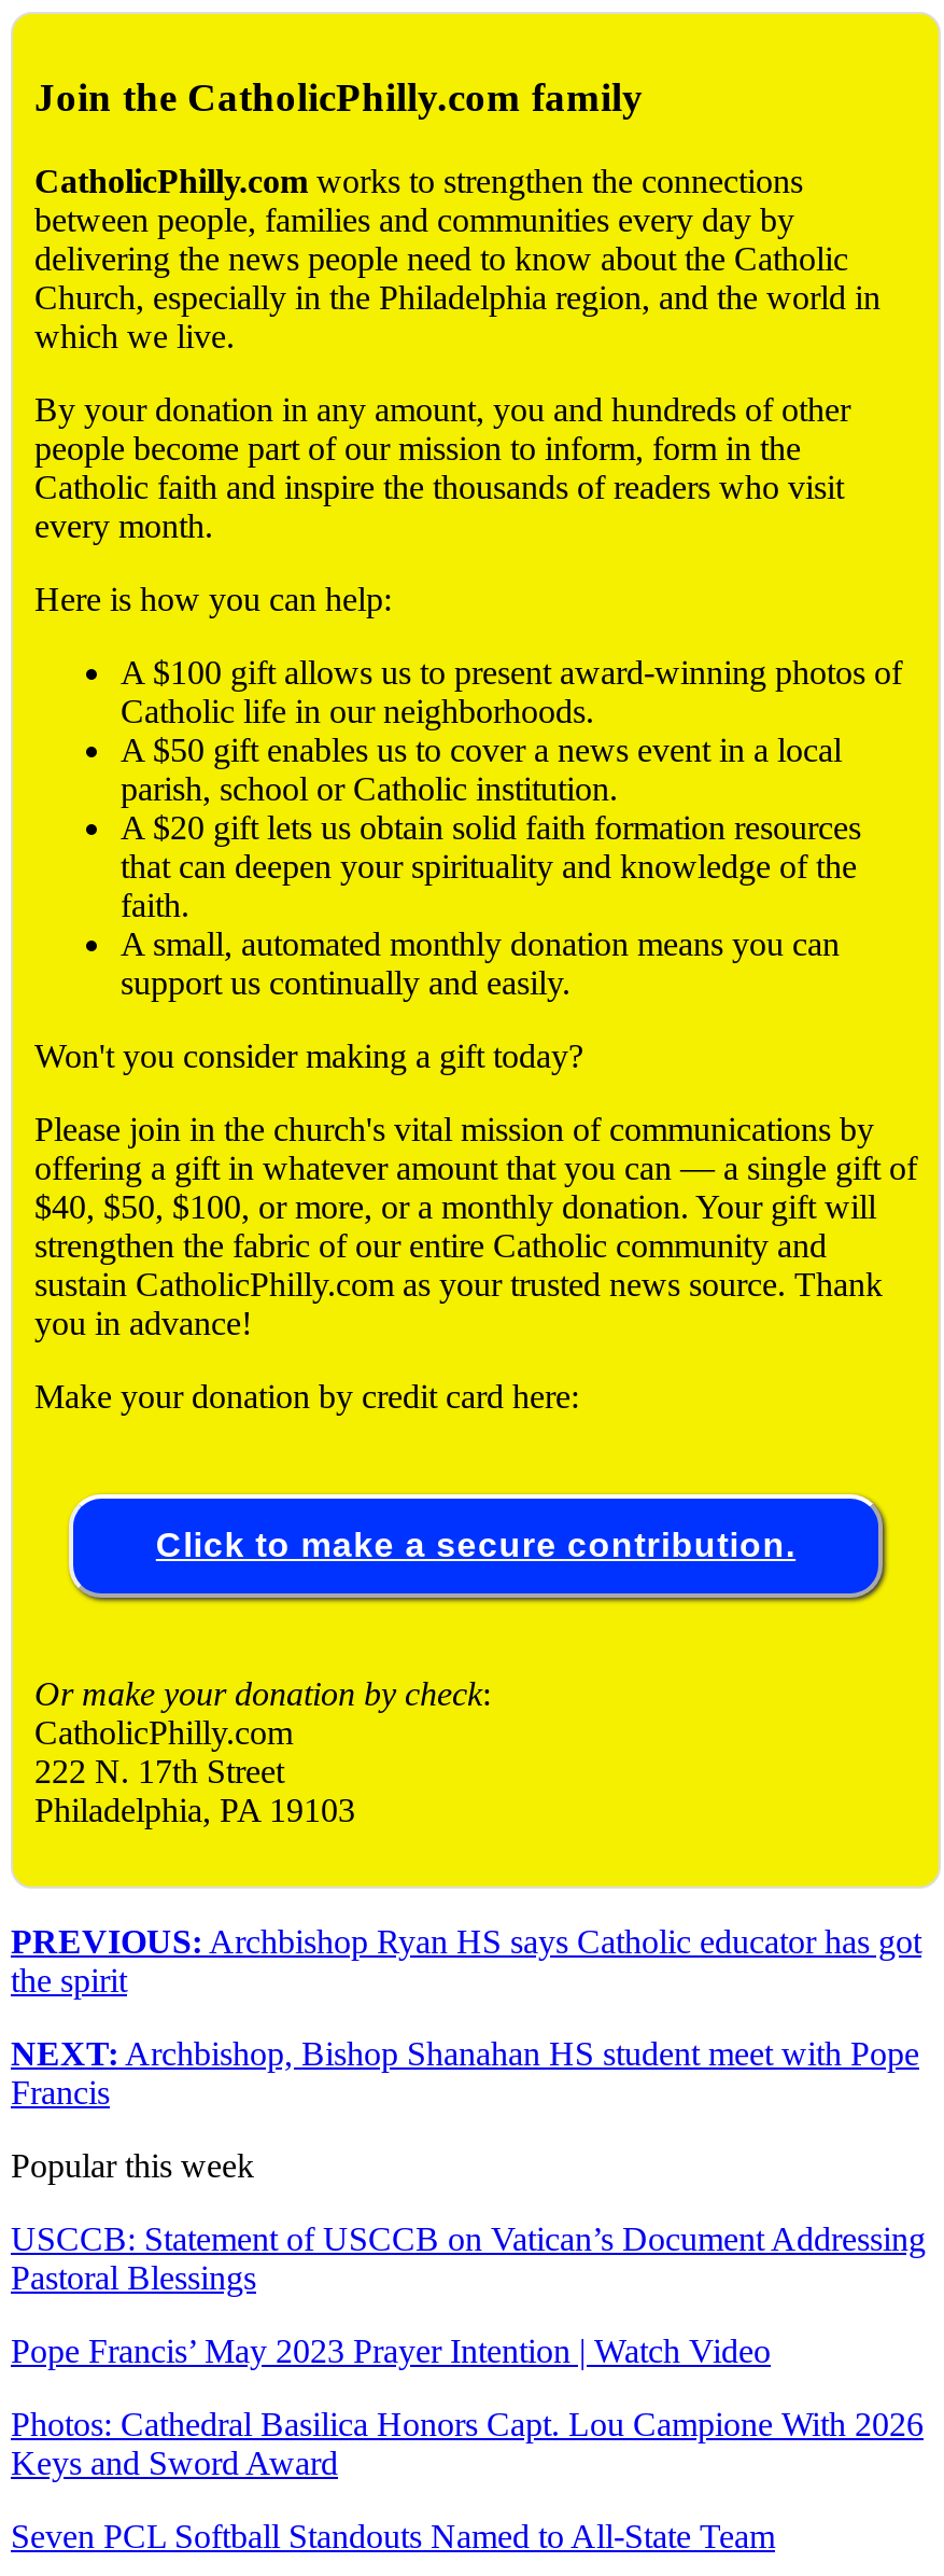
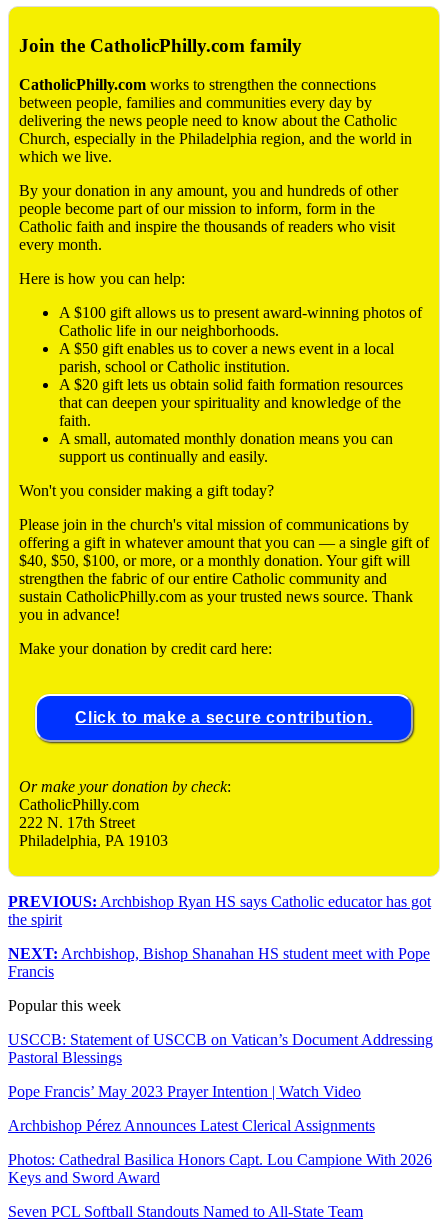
+ Archbishop Pérez Announces Latest Clerical Assignments
